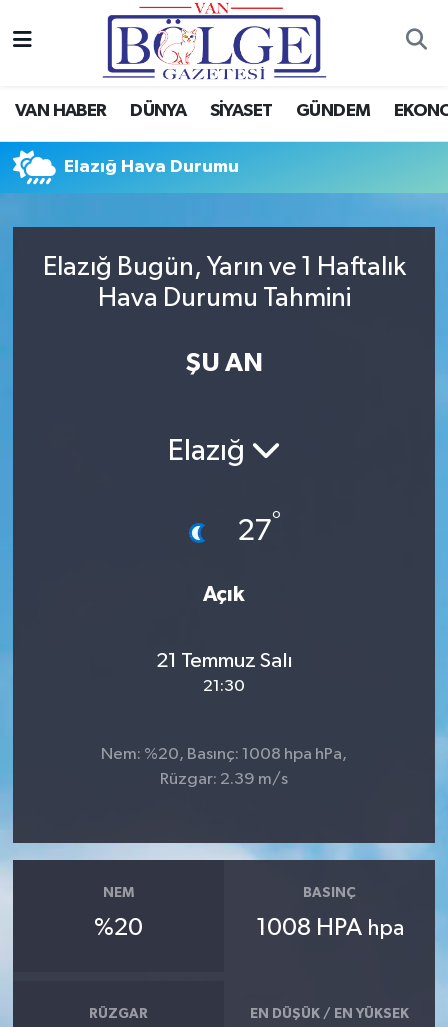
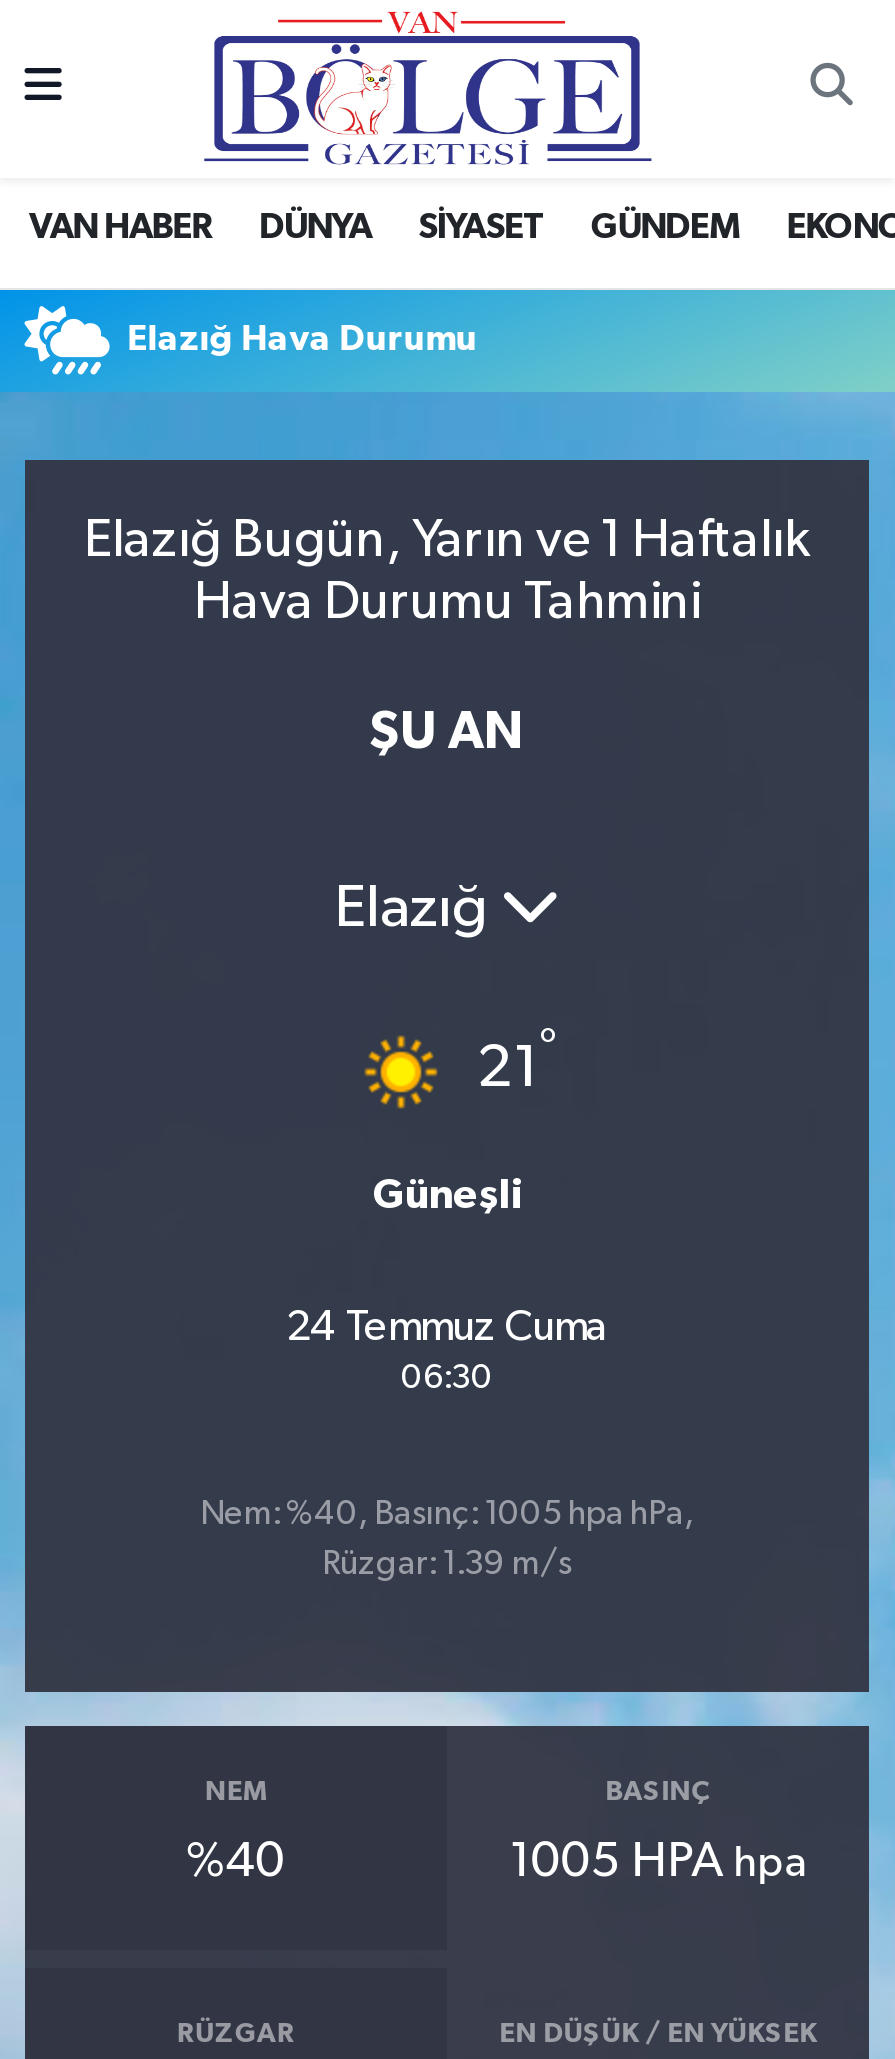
- [image]
- 27°
+ [image]
+ 21°

- Açık
+ Güneşli

- 21 Temmuz Salı
- 21:30
+ 24 Temmuz Cuma
+ 06:30

- Nem: %20, Basınç: 1008 hpa hPa,
+ Nem: %40, Basınç: 1005 hpa hPa,

- Rüzgar: 2.39 m/s
+ Rüzgar: 1.39 m/s

- %20
+ %40

- 1008 HPA hpa
+ 1005 HPA hpa
